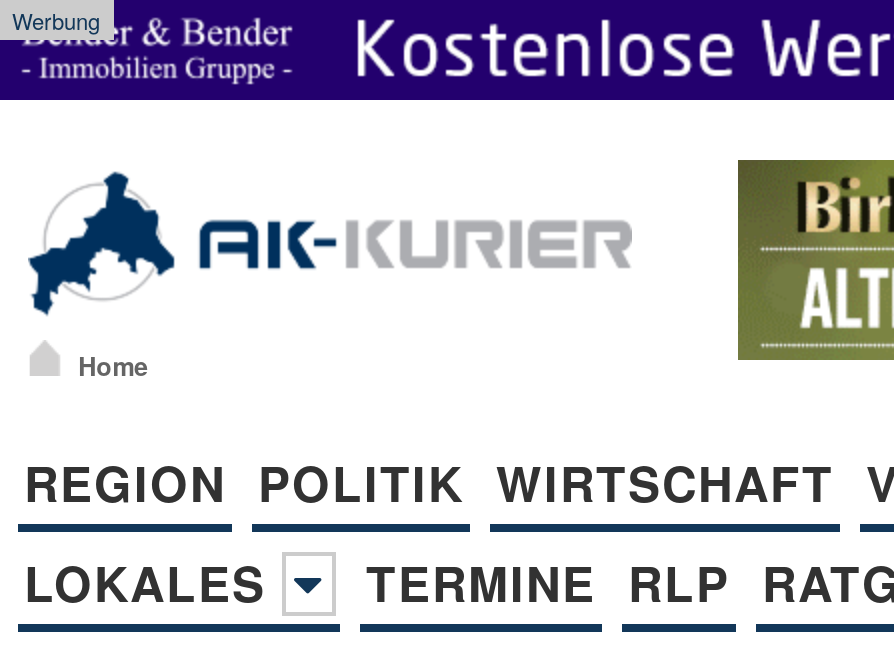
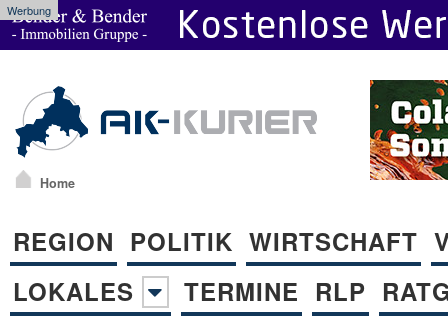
- [image]
+ [image]
